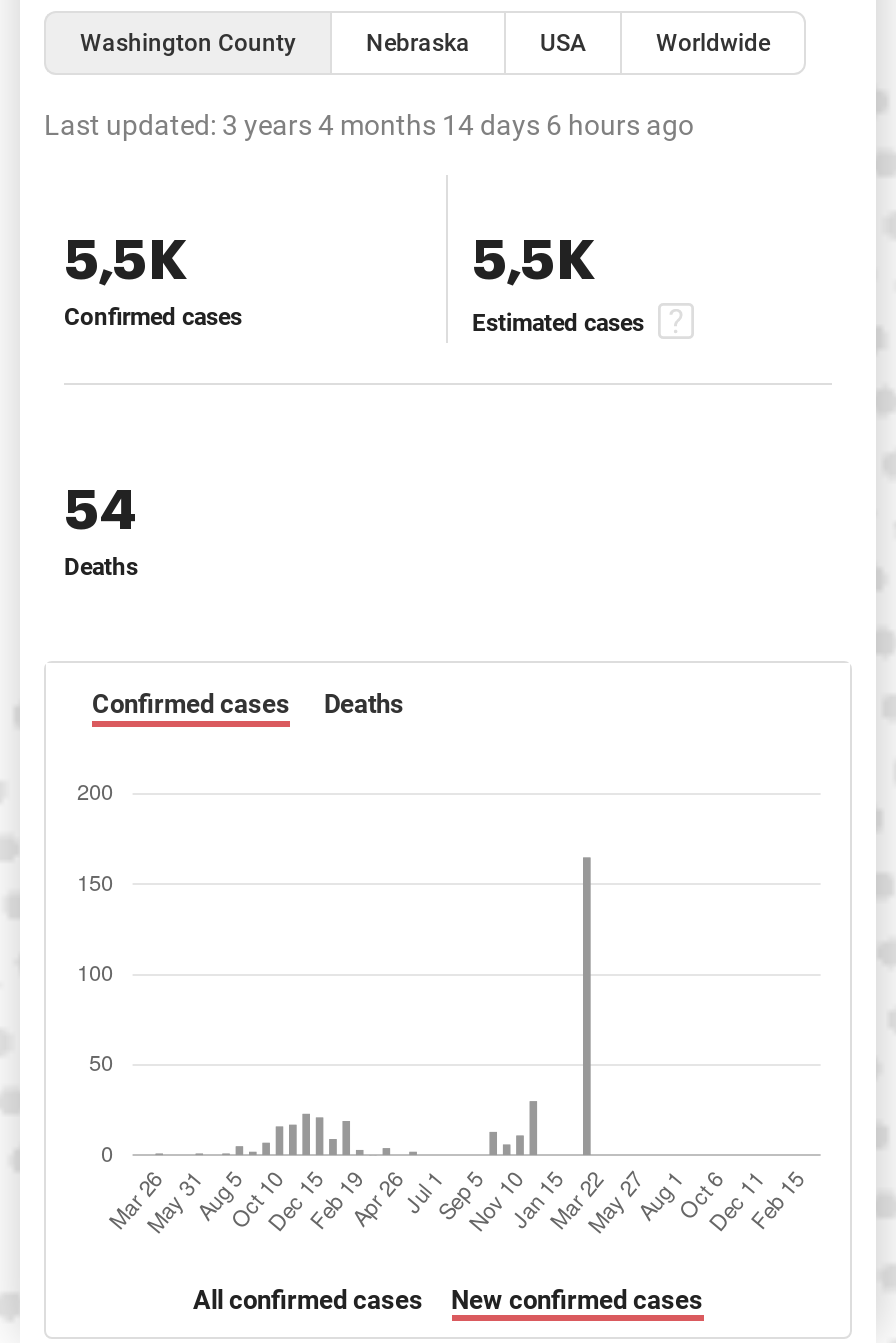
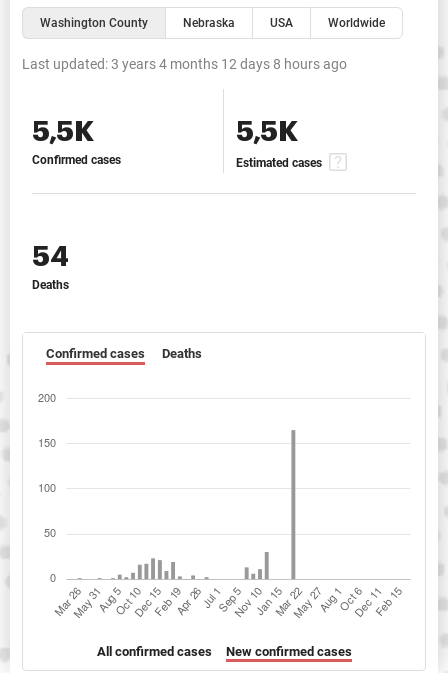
- Last updated: 3 years 4 months 14 days 6 hours ago
+ Last updated: 3 years 4 months 12 days 8 hours ago
